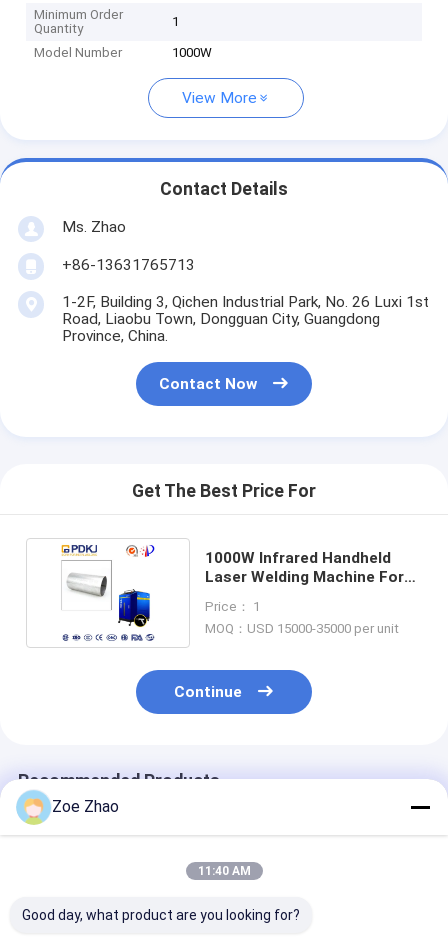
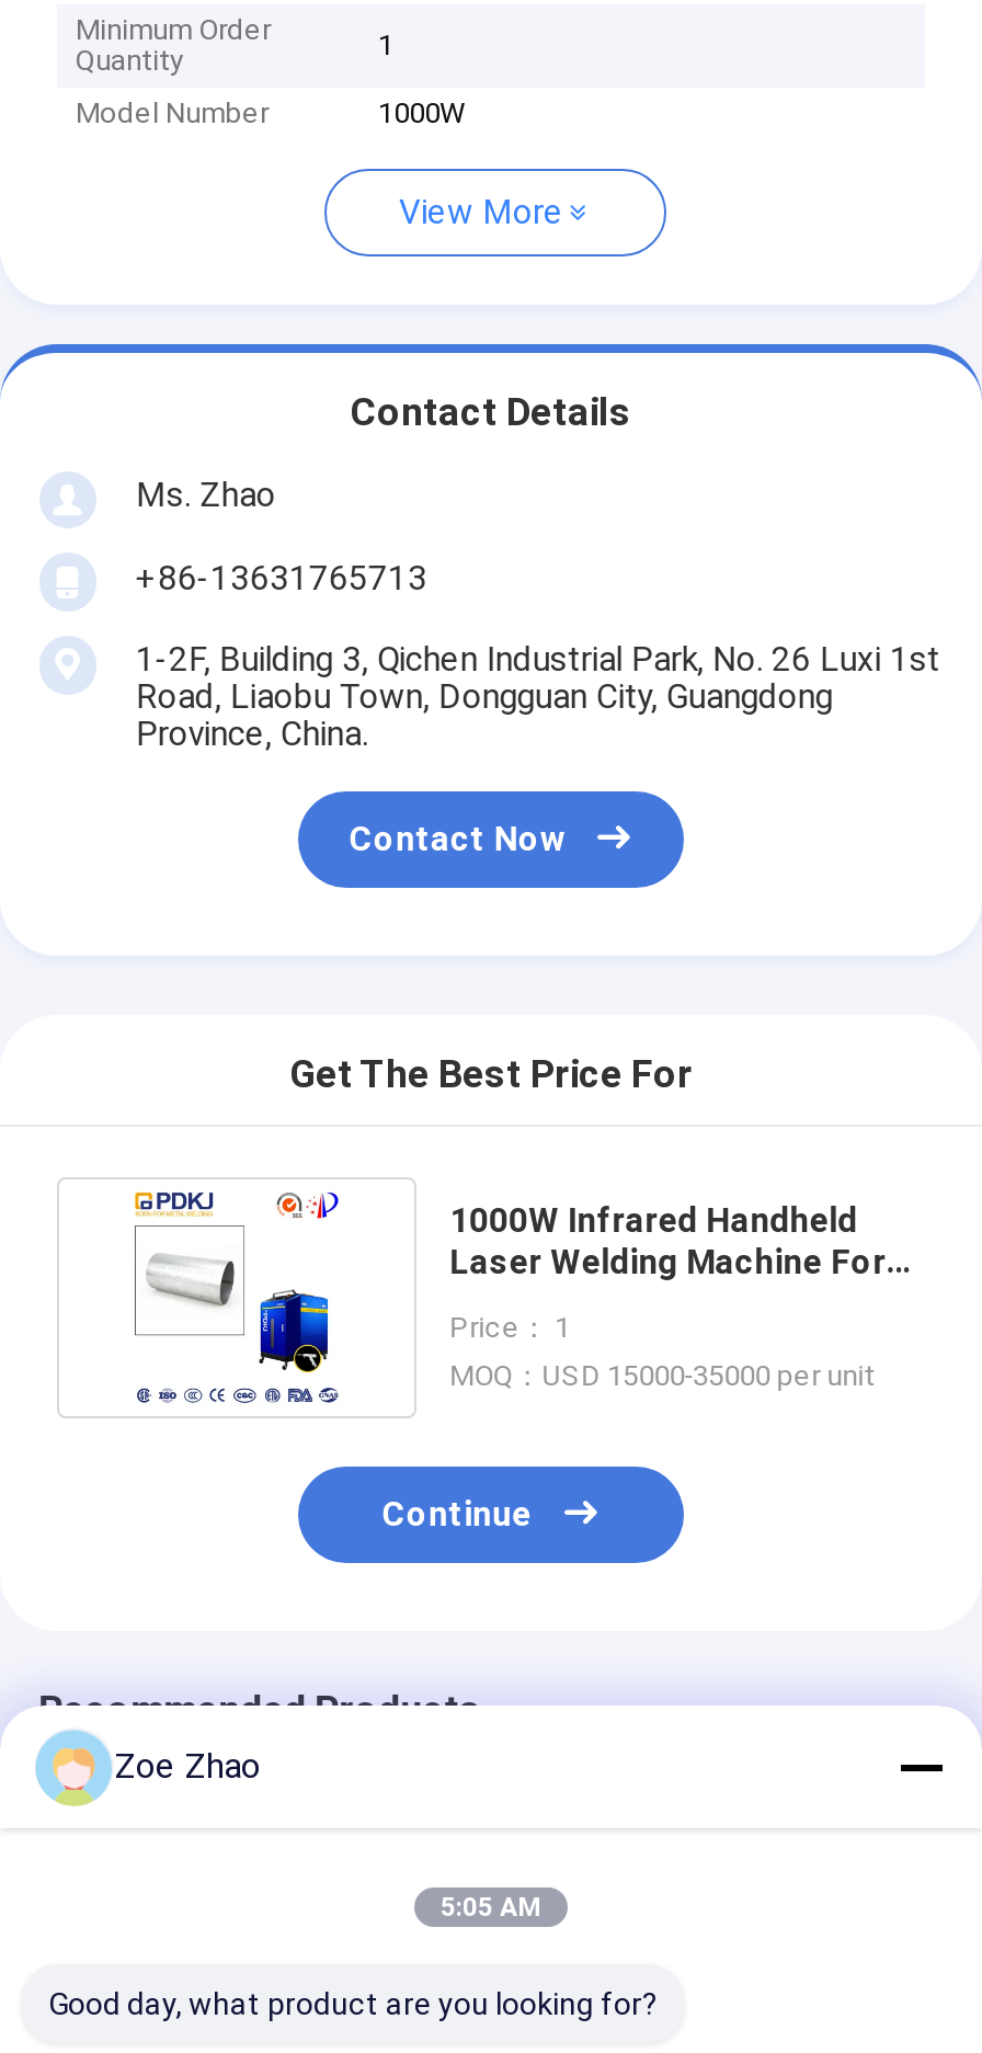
- 11:40 AM
+ 5:05 AM
